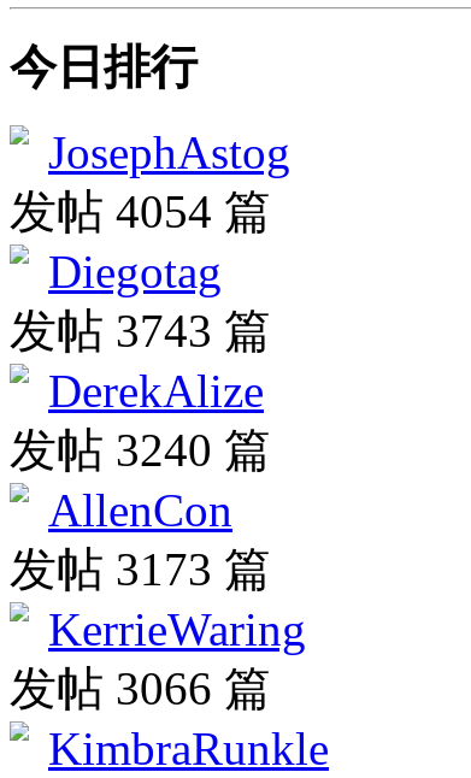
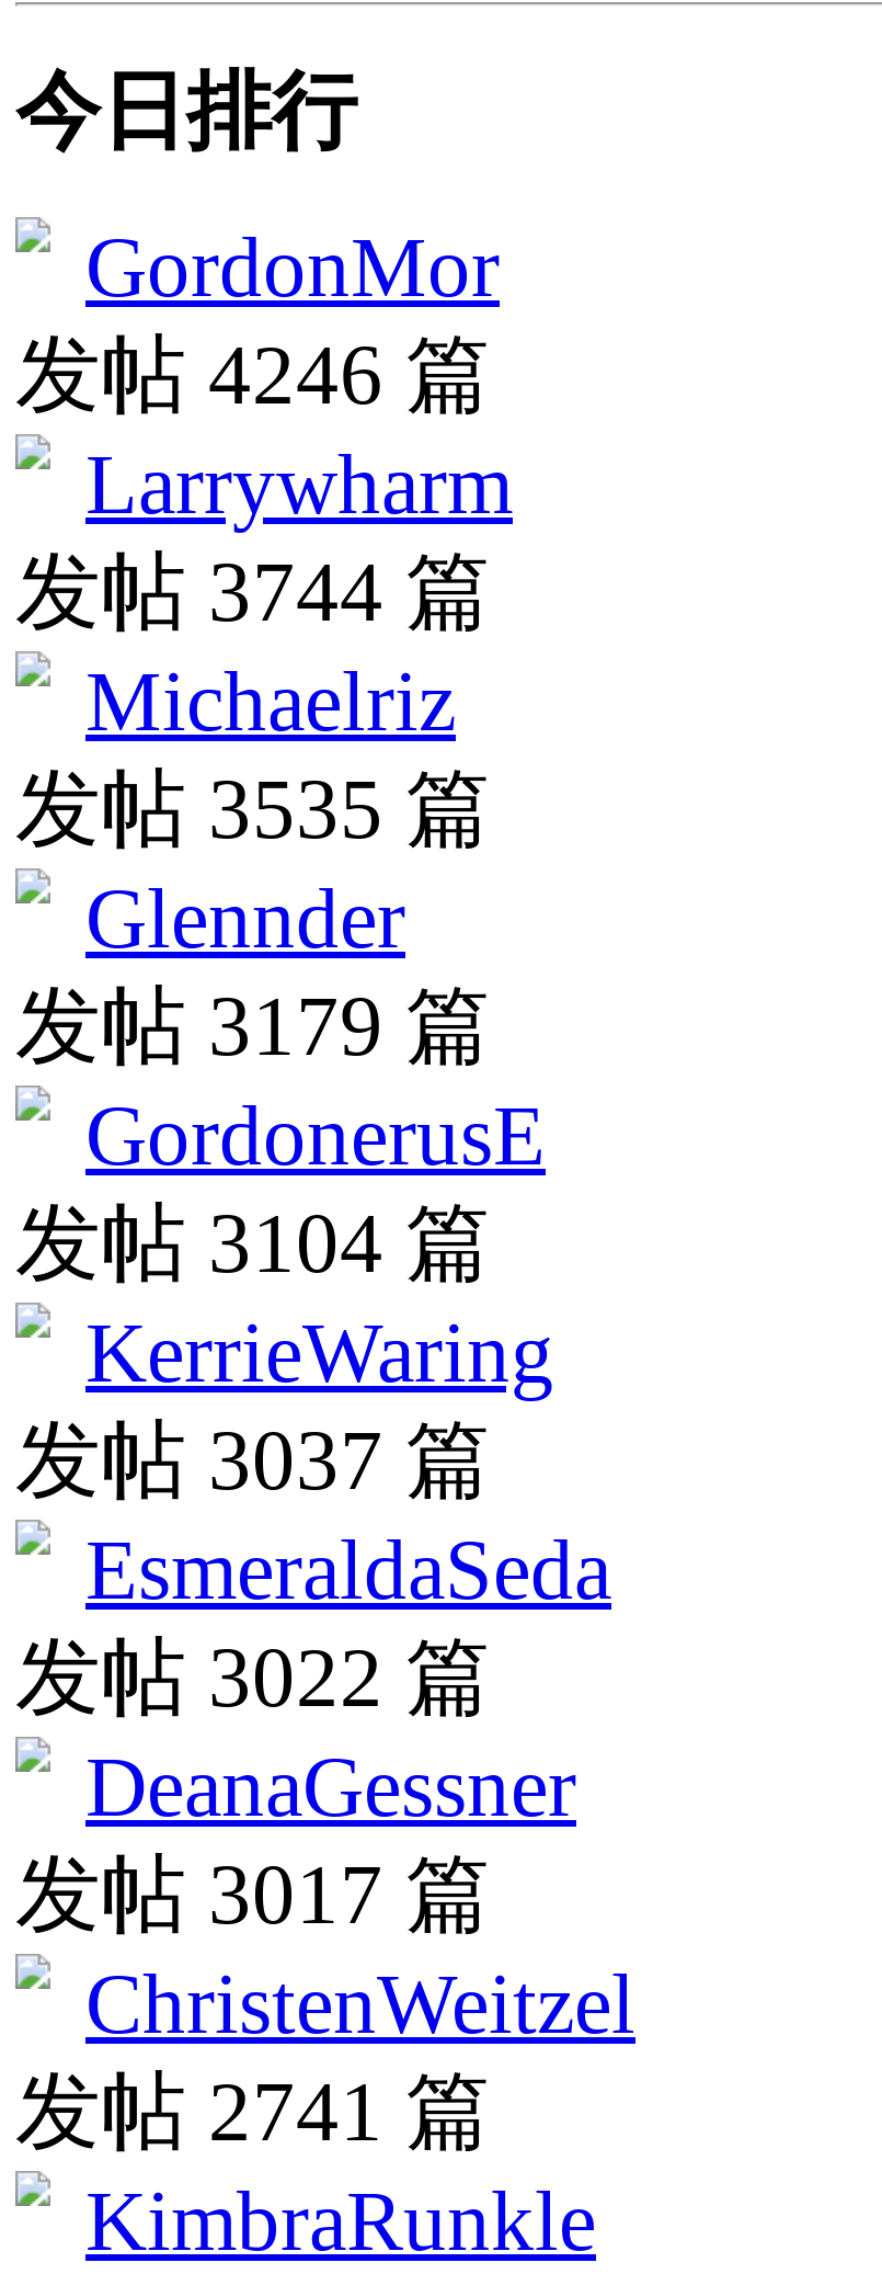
- JosephAstog
- 发帖 4054 篇
- Diegotag
- 发帖 3743 篇
- DerekAlize
- 发帖 3240 篇
- AllenCon
- 发帖 3173 篇
+ GordonMor
+ 发帖 4246 篇
+ Larrywharm
+ 发帖 3744 篇
+ Michaelriz
+ 发帖 3535 篇
+ Glennder
+ 发帖 3179 篇
+ GordonerusE
+ 发帖 3104 篇

- 发帖 3066 篇
+ 发帖 3037 篇
+ EsmeraldaSeda
+ 发帖 3022 篇
+ DeanaGessner
+ 发帖 3017 篇
+ ChristenWeitzel
+ 发帖 2741 篇
